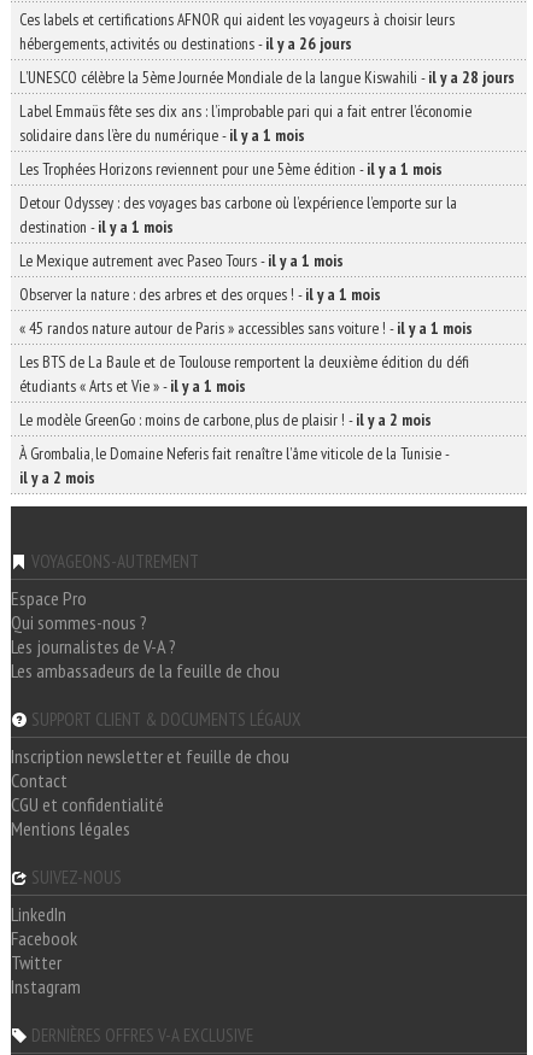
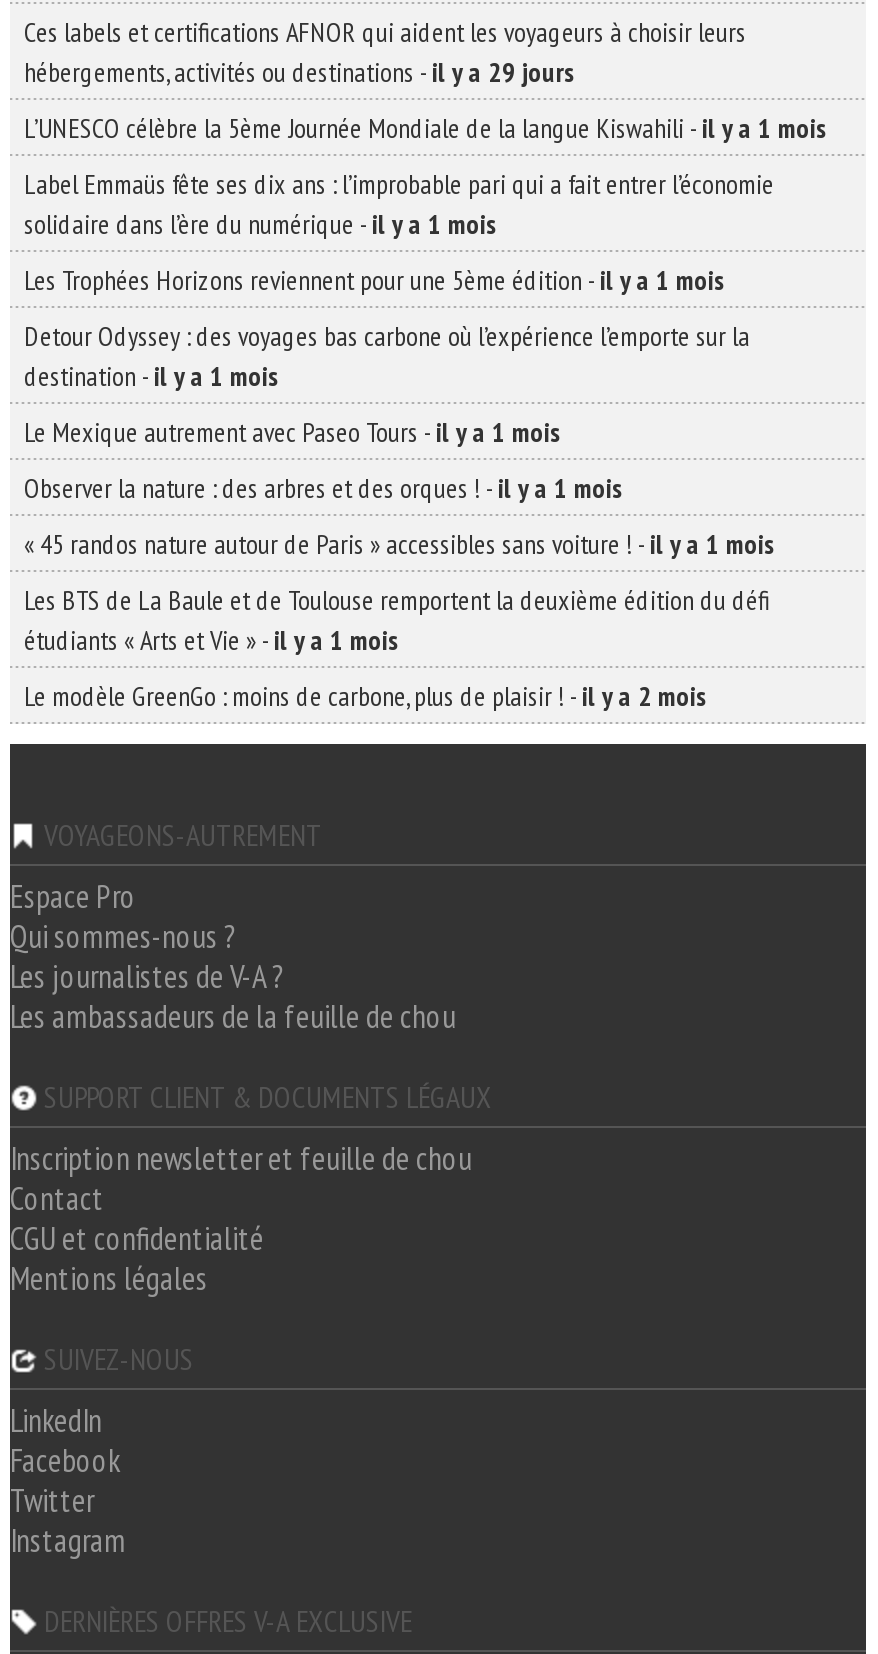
- hébergements, activités ou destinations - il y a 26 jours
+ hébergements, activités ou destinations - il y a 29 jours

- L’UNESCO célèbre la 5ème Journée Mondiale de la langue Kiswahili - il y a 28 jours
+ L’UNESCO célèbre la 5ème Journée Mondiale de la langue Kiswahili - il y a 1 mois

- À Grombalia, le Domaine Neferis fait renaître l’âme viticole de la Tunisie -
- il y a 2 mois
